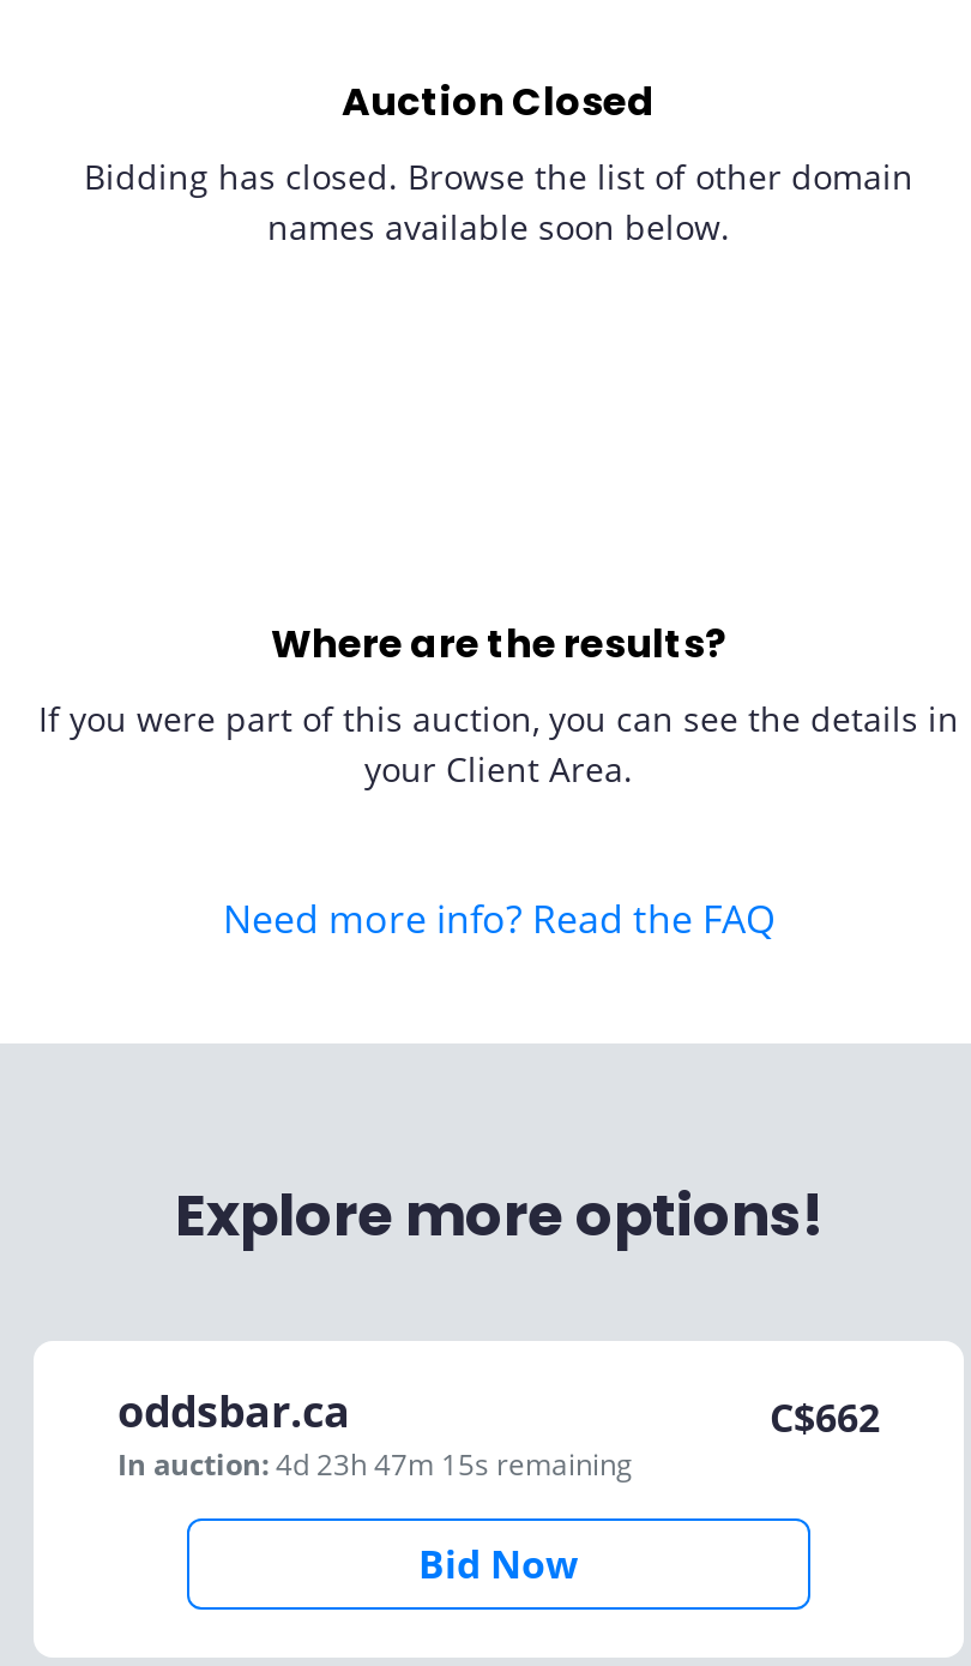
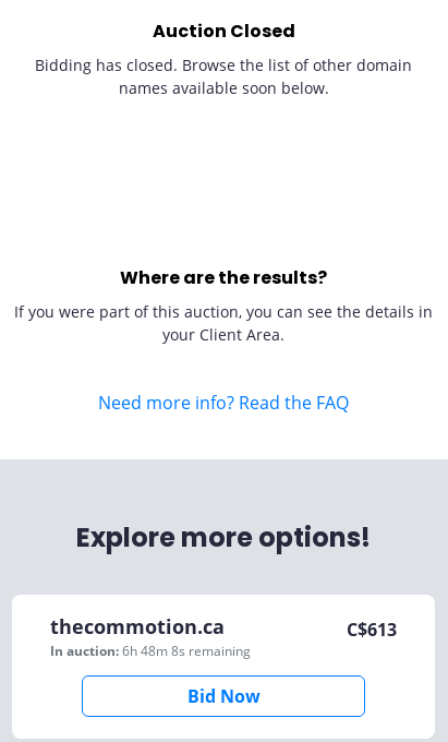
- oddsbar.ca
- In auction: 4d 23h 47m 15s remaining
+ thecommotion.ca
+ In auction: 6h 48m 8s remaining

- C$662
+ C$613
